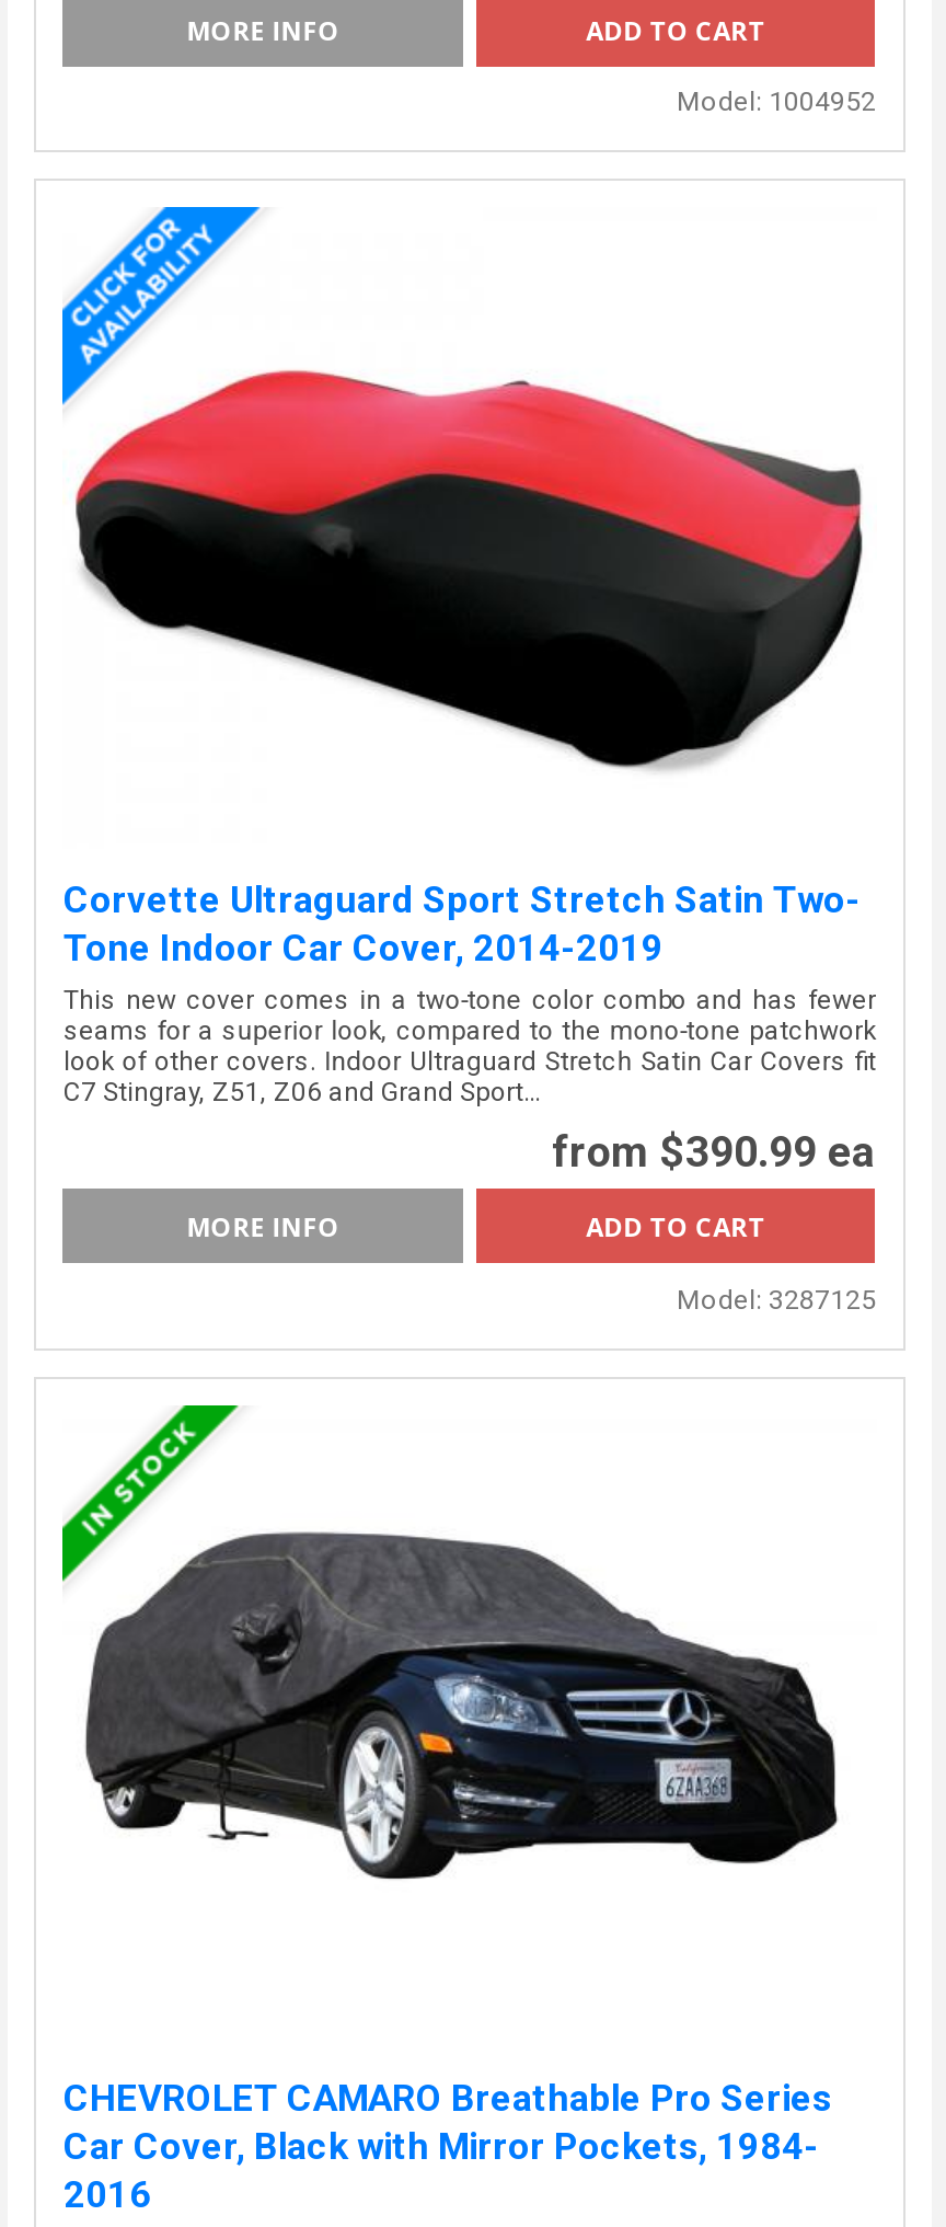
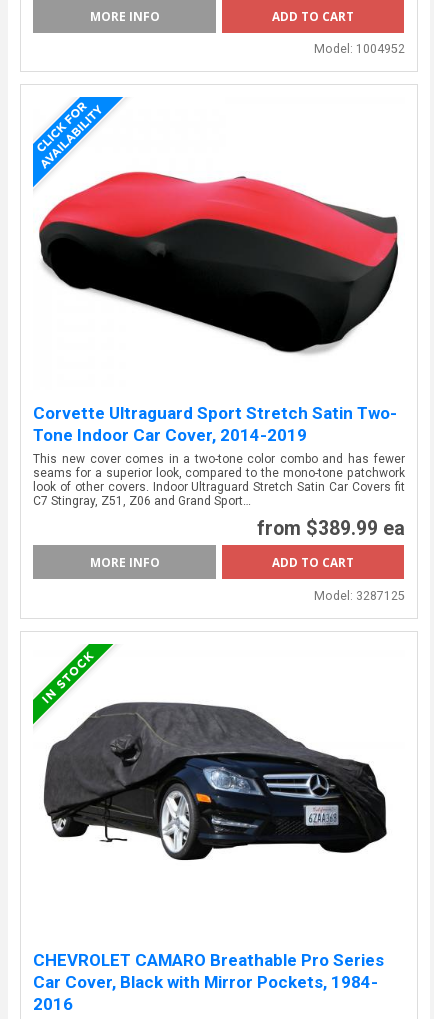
- from $390.99 ea
+ from $389.99 ea
